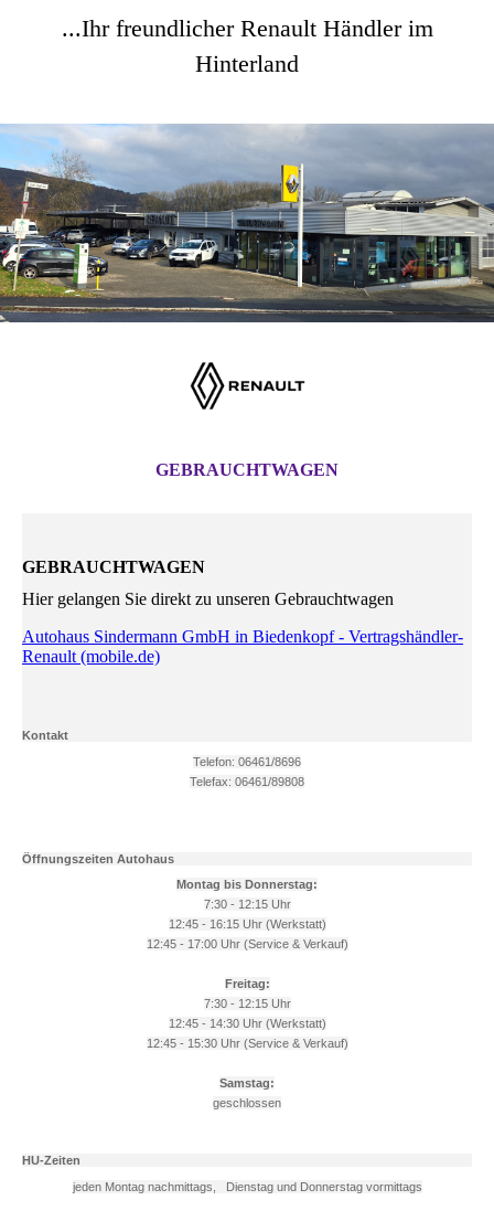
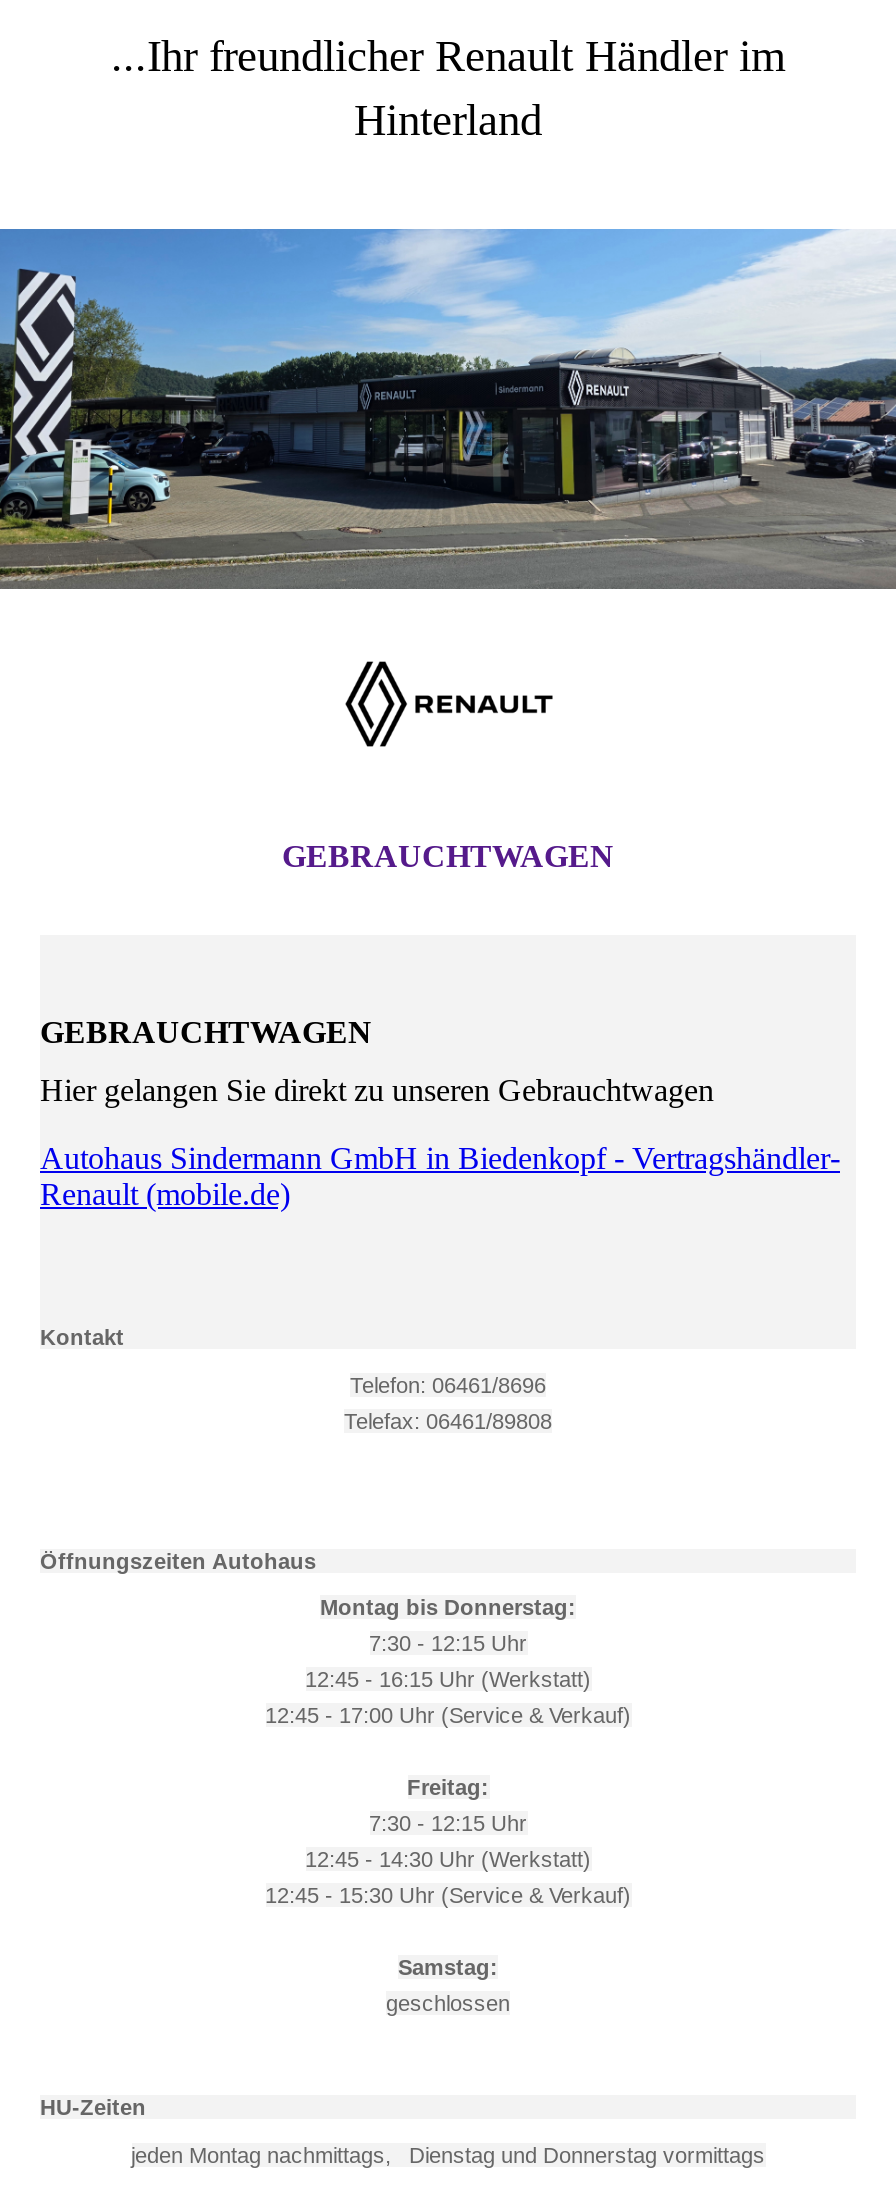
- [image]
+ [image]
